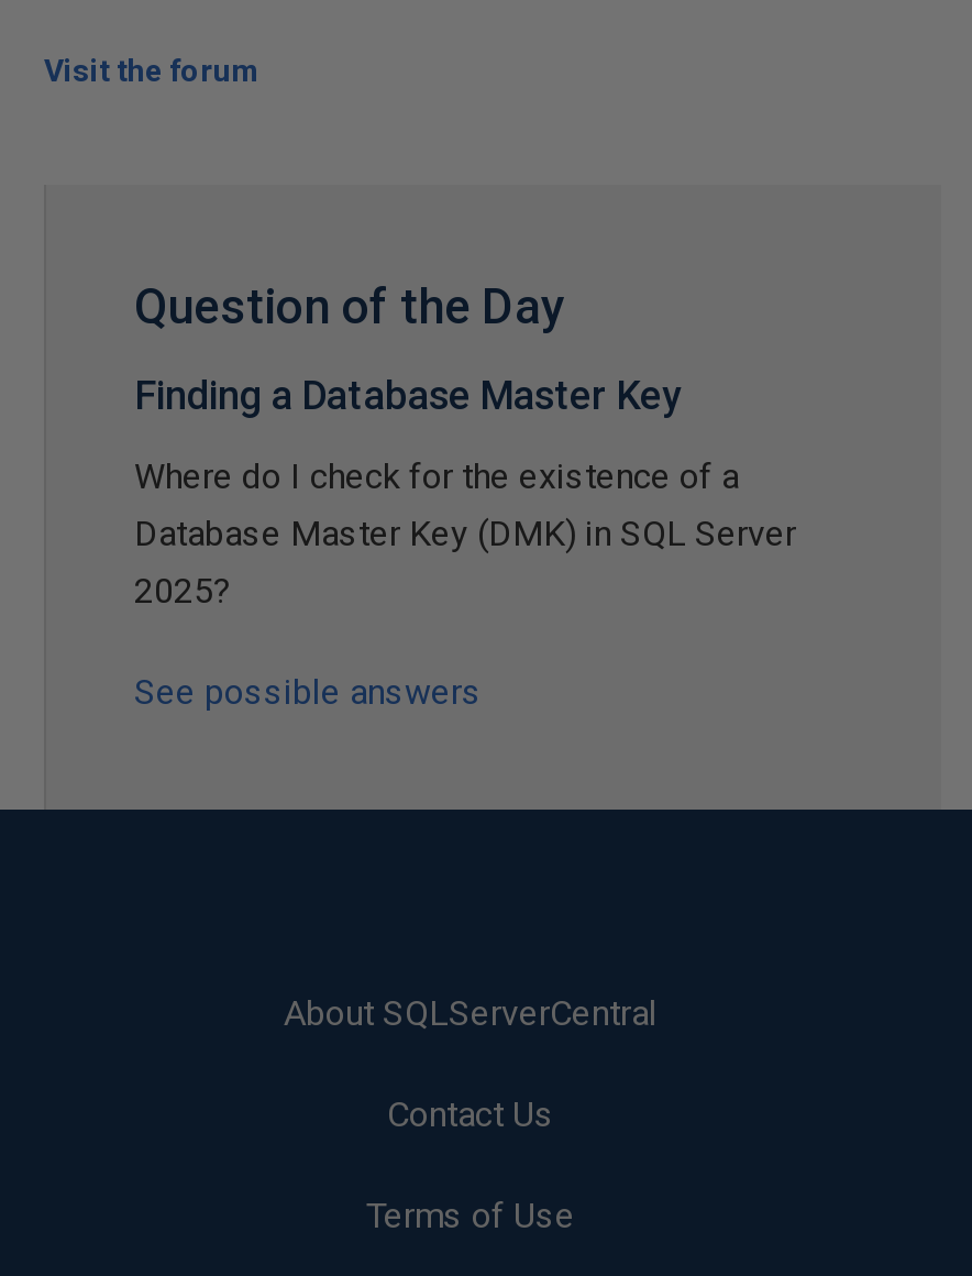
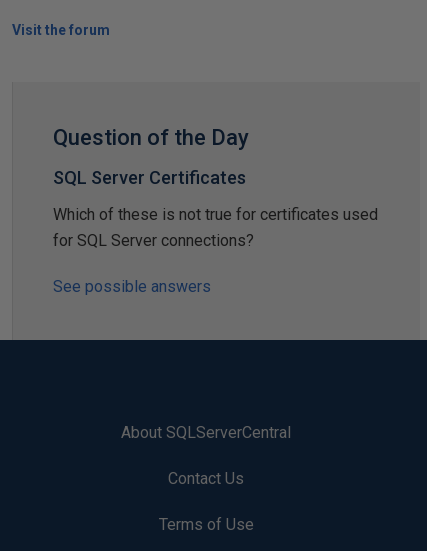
- Finding a Database Master Key
+ SQL Server Certificates

- Where do I check for the existence of a
- Database Master Key (DMK) in SQL Server
- 2025?
+ Which of these is not true for certificates used
+ for SQL Server connections?
